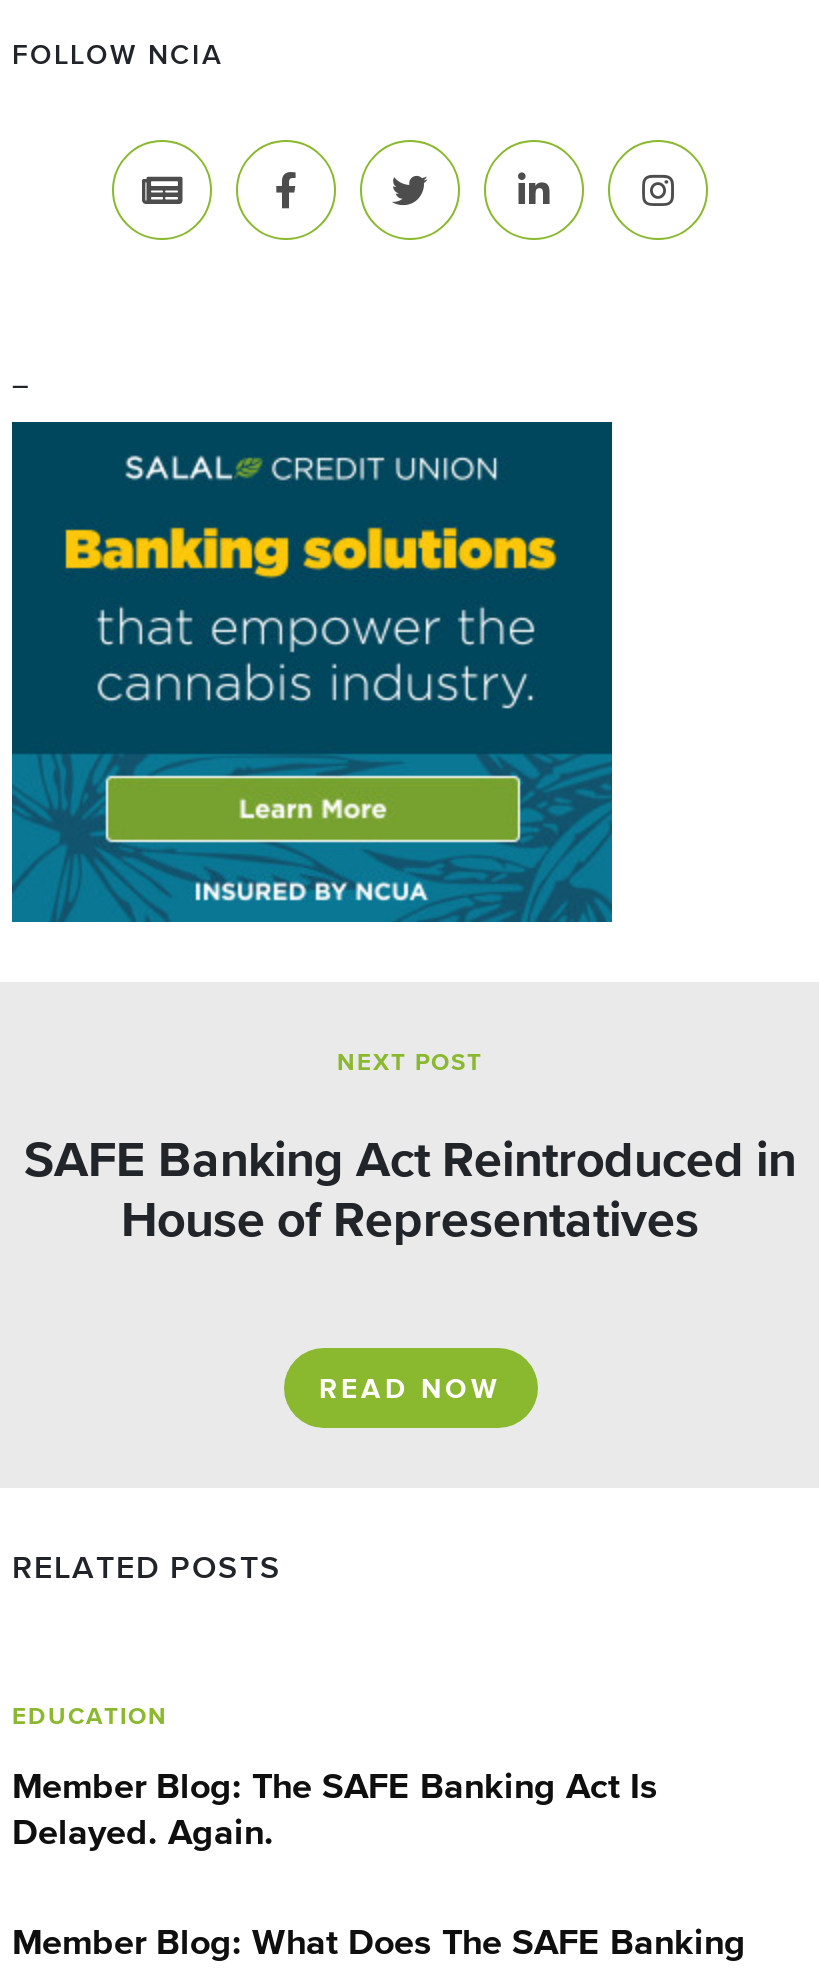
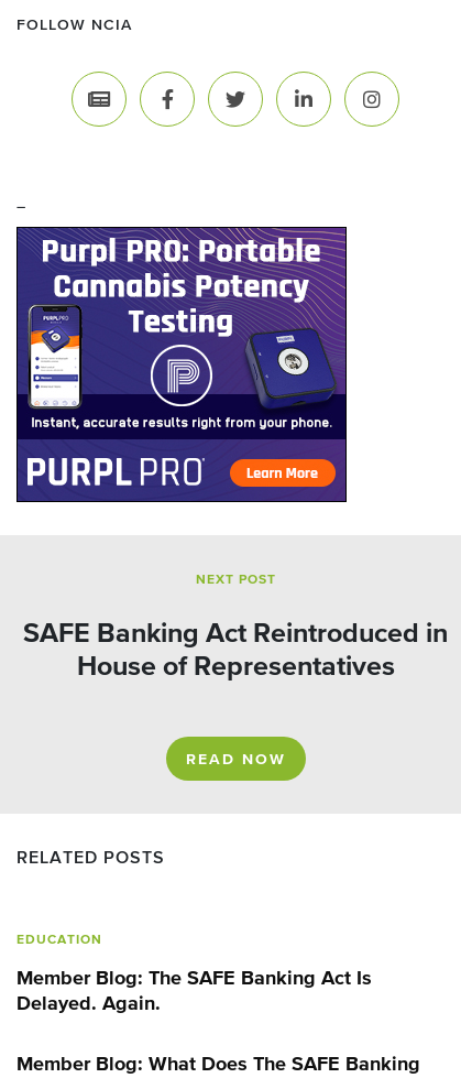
- [image]
+ [image]
